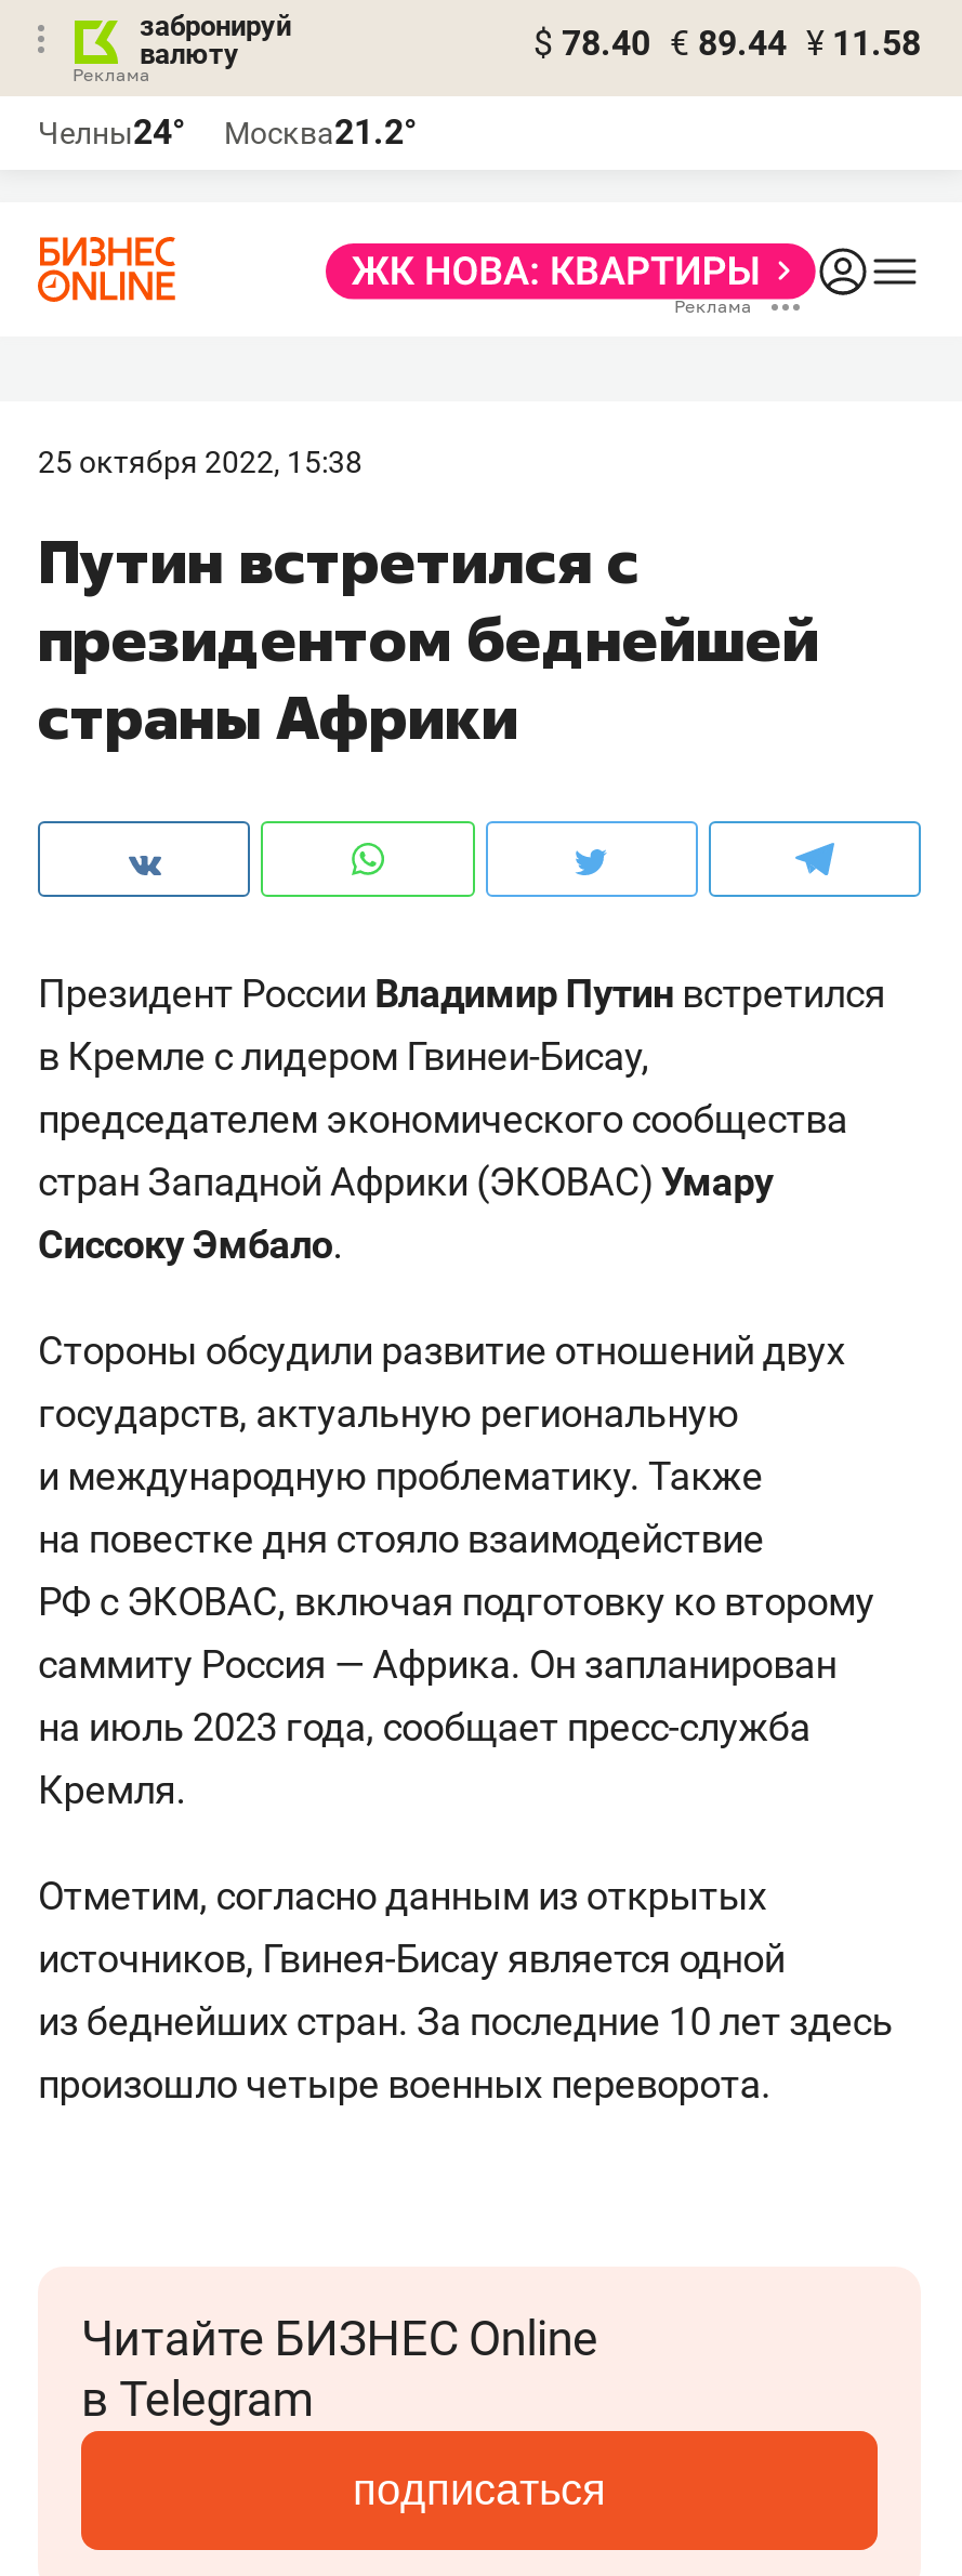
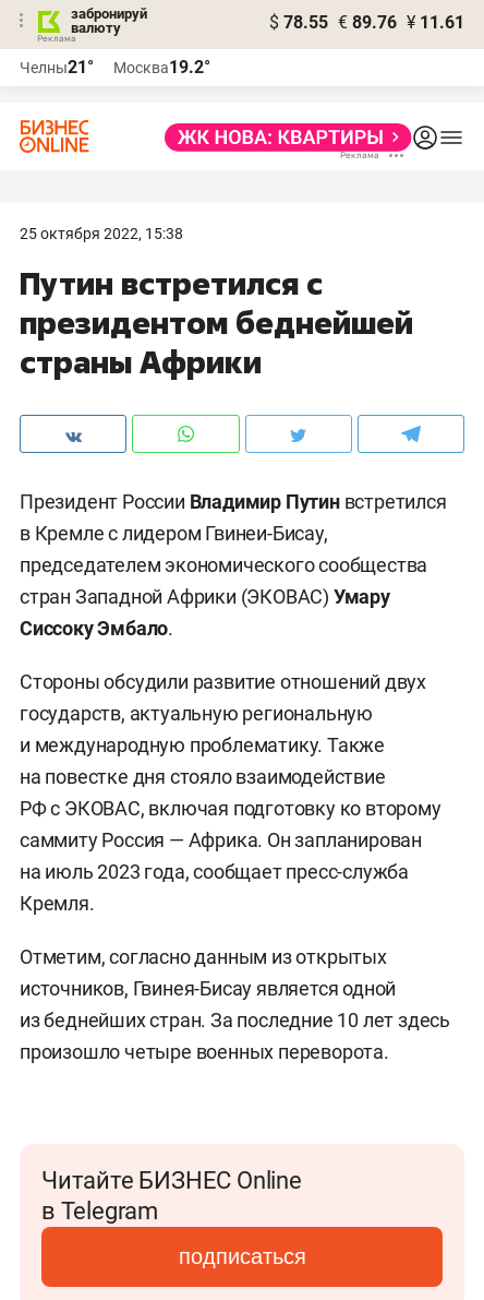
- $ 78.40 € 89.44 ¥ 11.58
+ $ 78.55 € 89.76 ¥ 11.61

- Челны24°
+ Челны21°

- Москва21.2°
+ Москва19.2°
